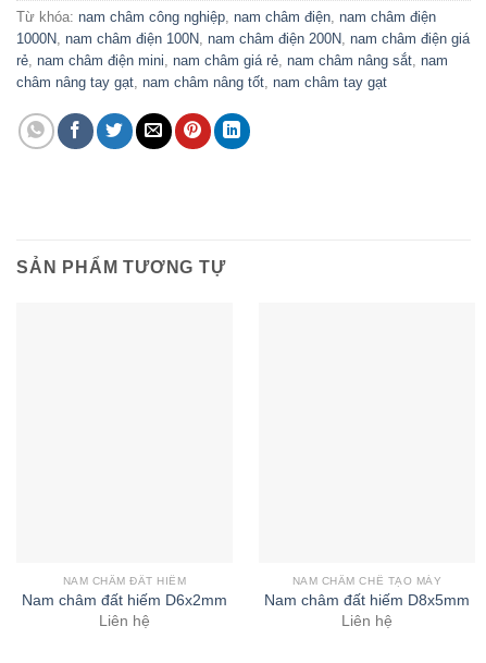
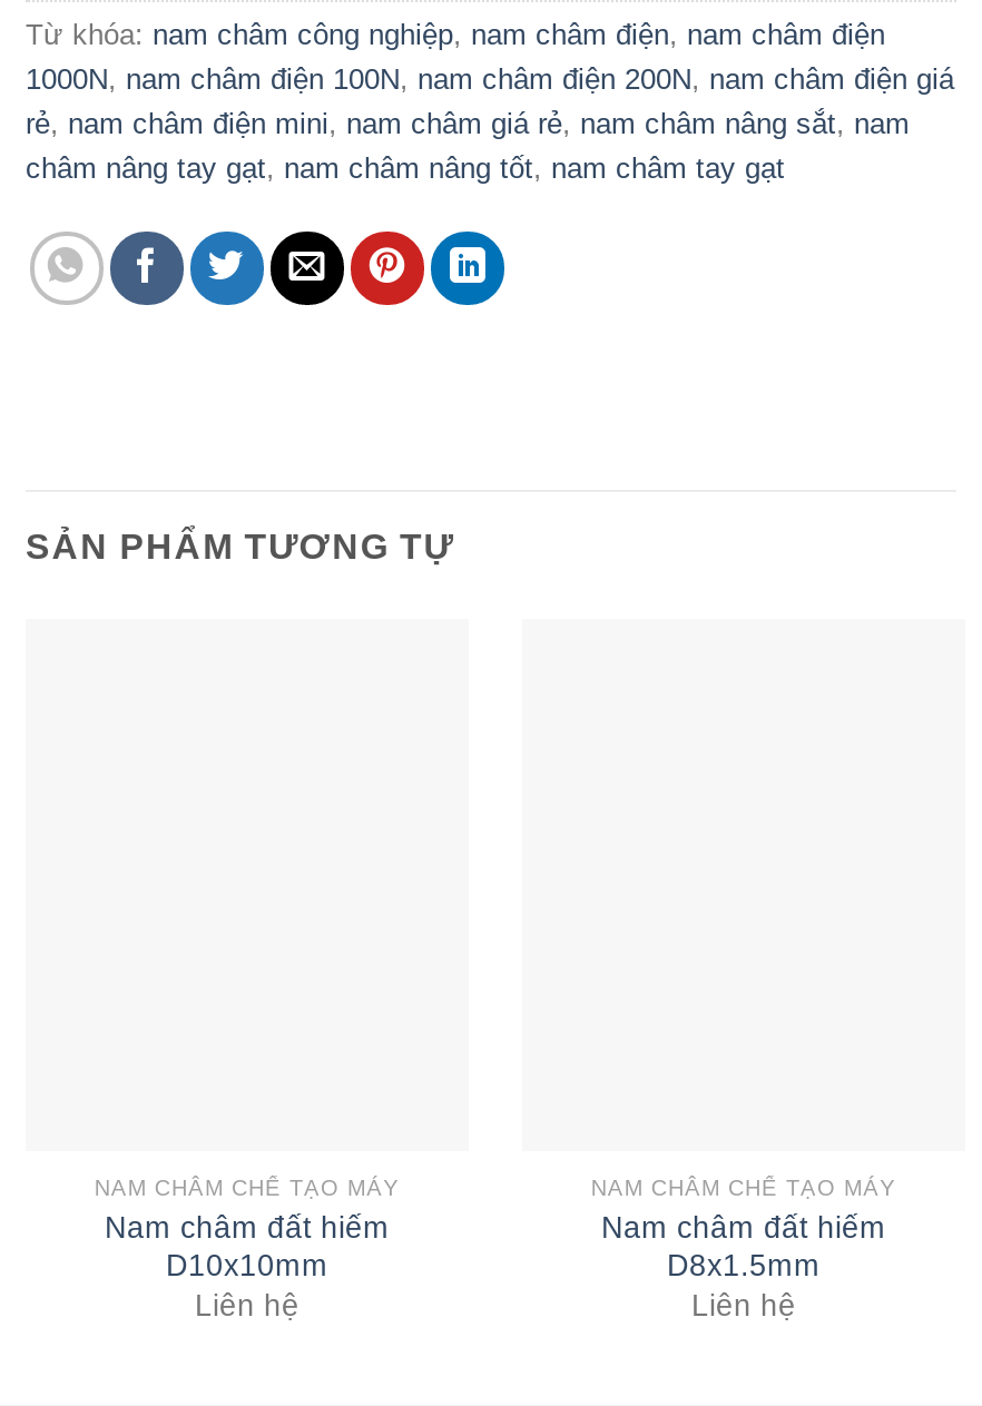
- NAM CHÂM ĐẤT HIẾM
- Nam châm đất hiếm D6x2mm
+ NAM CHÂM CHẾ TẠO MÁY
+ Nam châm đất hiếm
+ D10x10mm

- Nam châm đất hiếm D8x5mm
+ Nam châm đất hiếm
+ D8x1.5mm
